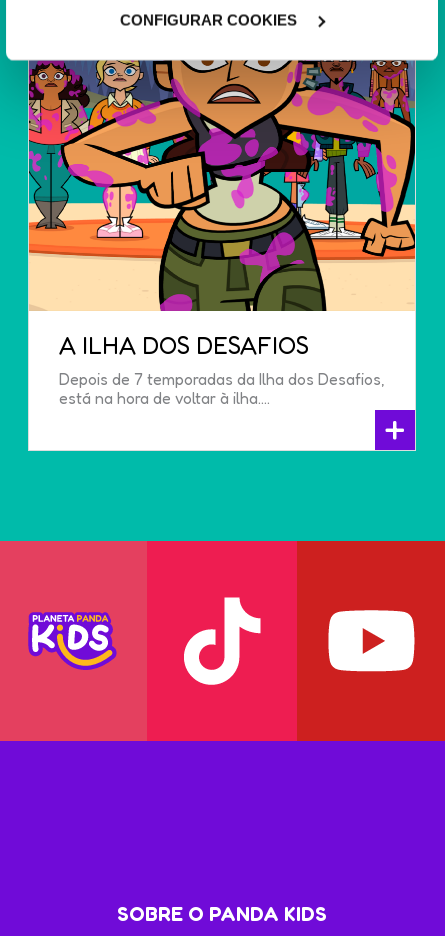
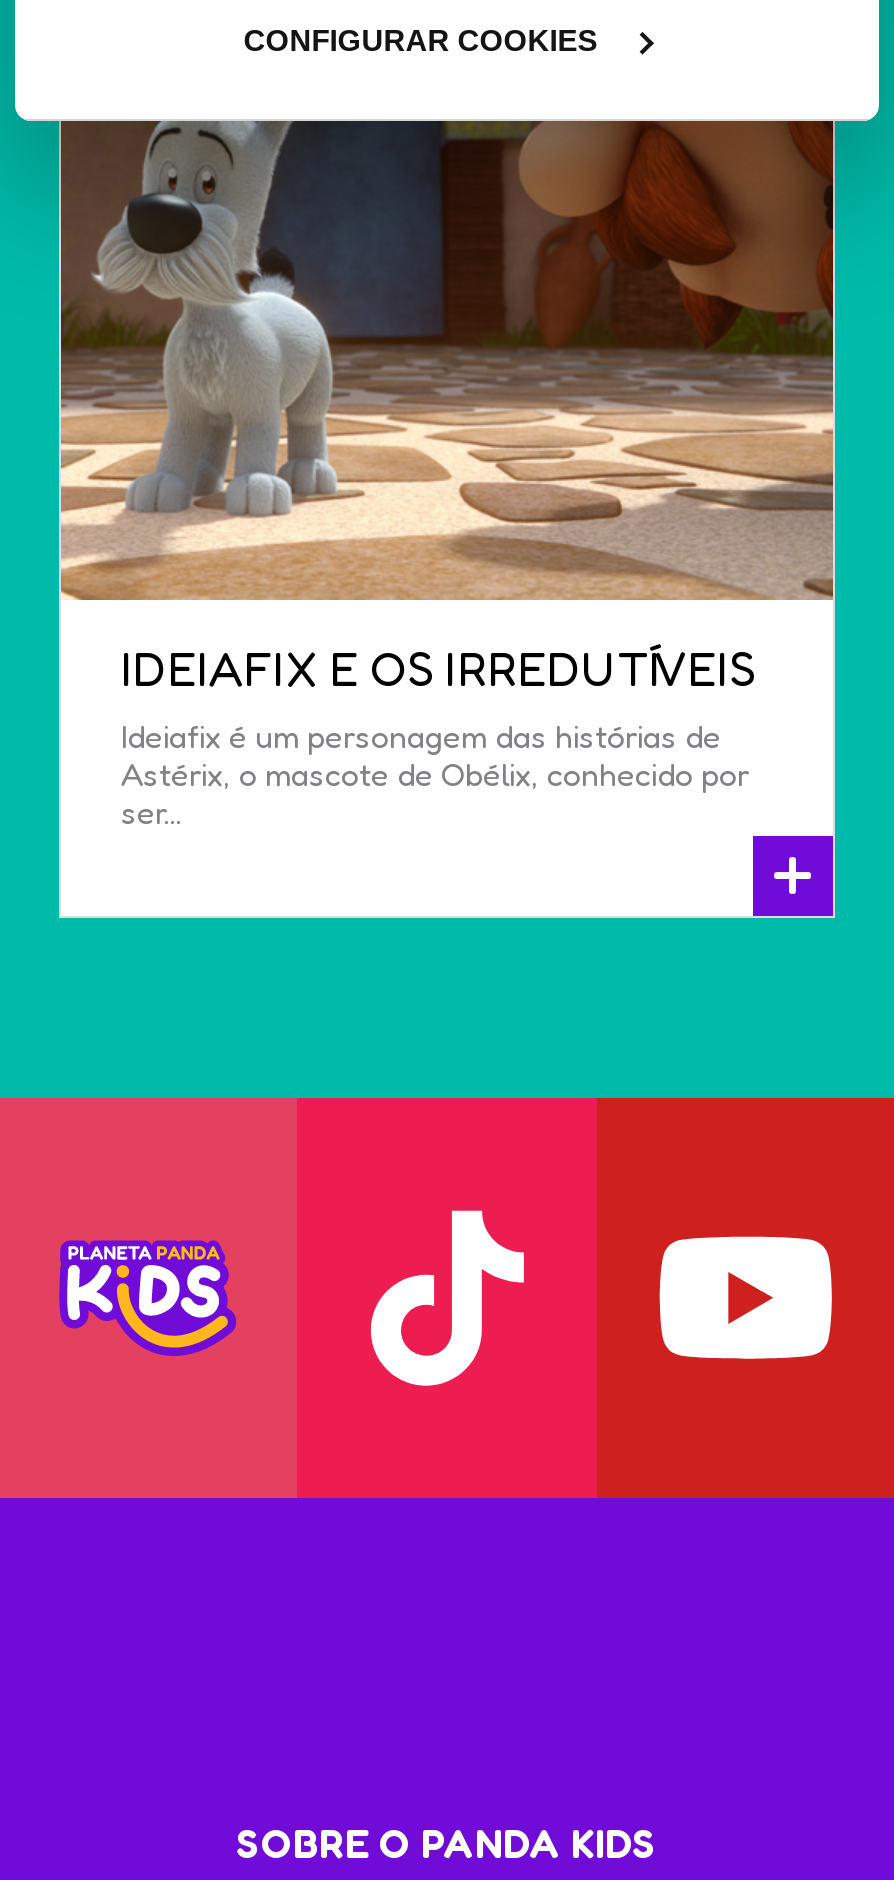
- [image]
- A ILHA DOS DESAFIOS
- Depois de 7 temporadas da Ilha dos Desafios,
- está na hora de voltar à ilha....
+ [image]
+ IDEIAFIX E OS IRREDUTÍVEIS
+ Ideiafix é um personagem das histórias de
+ Astérix, o mascote de Obélix, conhecido por
+ ser...
